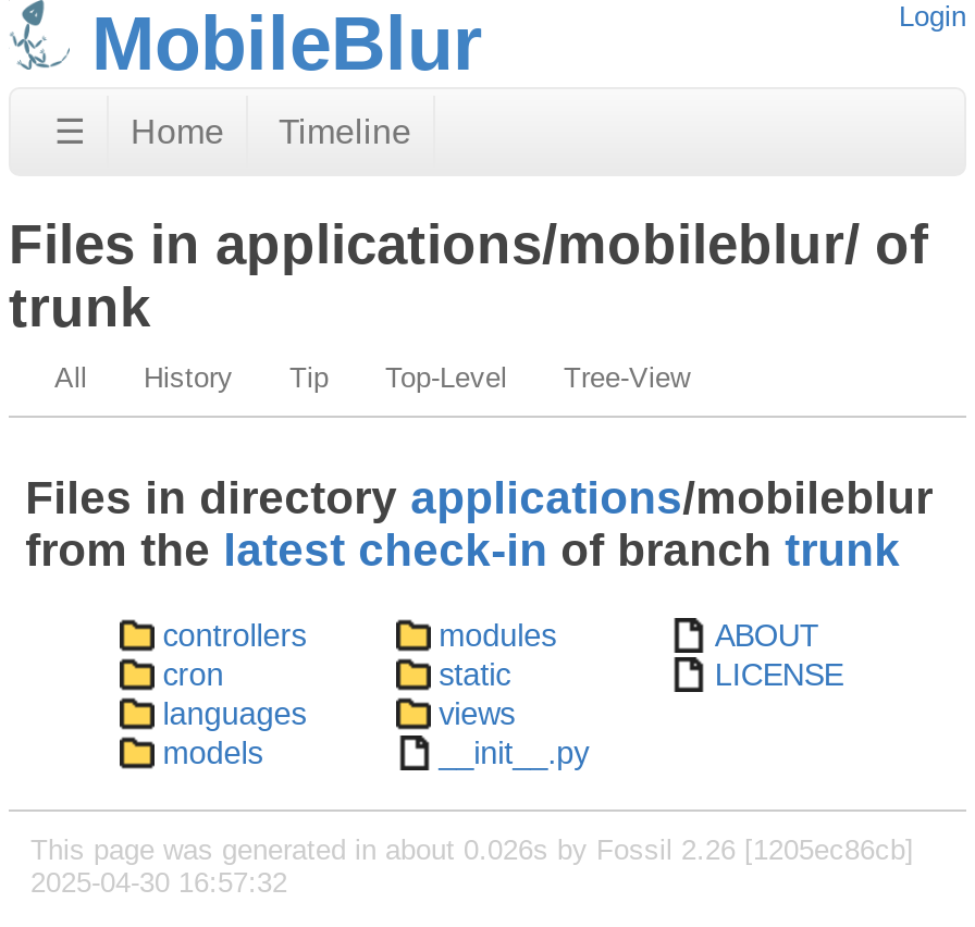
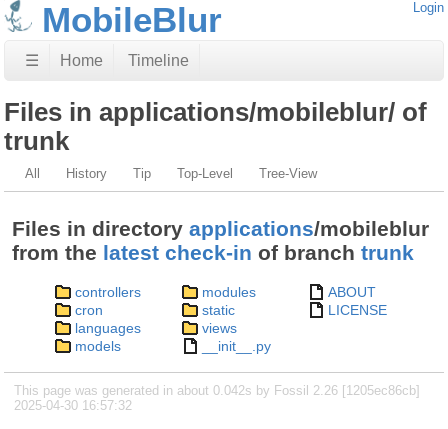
- This page was generated in about 0.026s by Fossil 2.26 [1205ec86cb]
+ This page was generated in about 0.042s by Fossil 2.26 [1205ec86cb]
